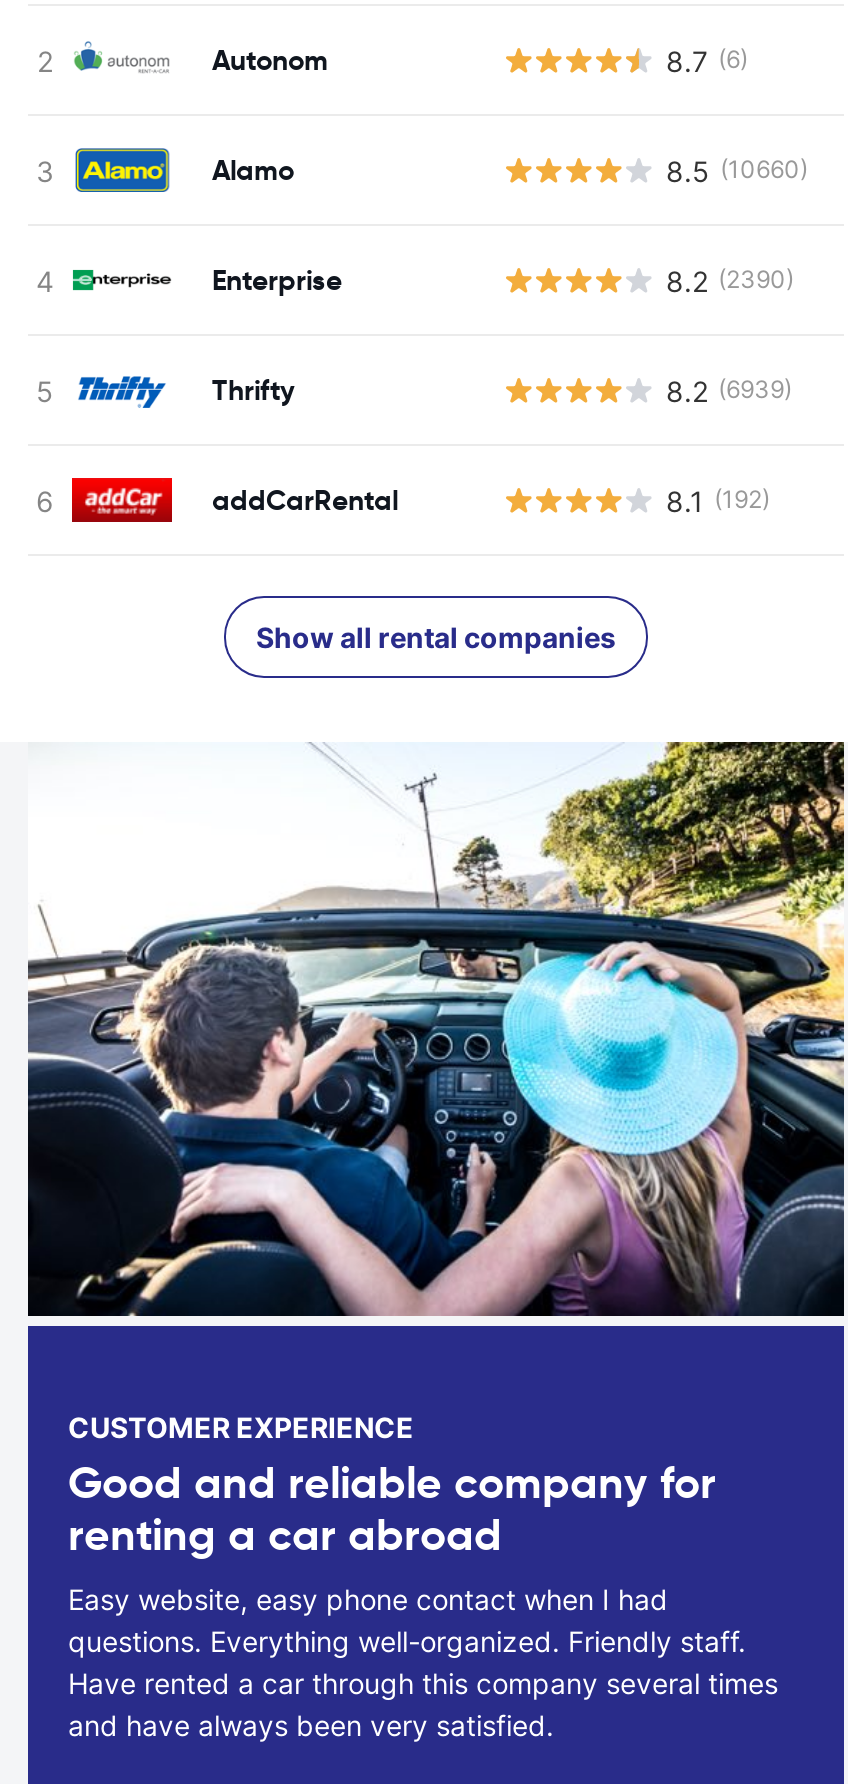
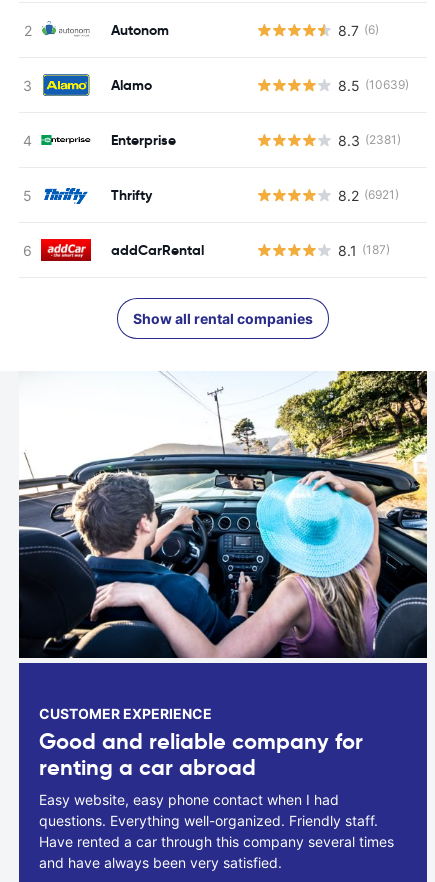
- 8.5 (10660)
+ 8.5 (10639)

- 8.2 (2390)
+ 8.3 (2381)

- 8.2 (6939)
+ 8.2 (6921)

- 8.1 (192)
+ 8.1 (187)
